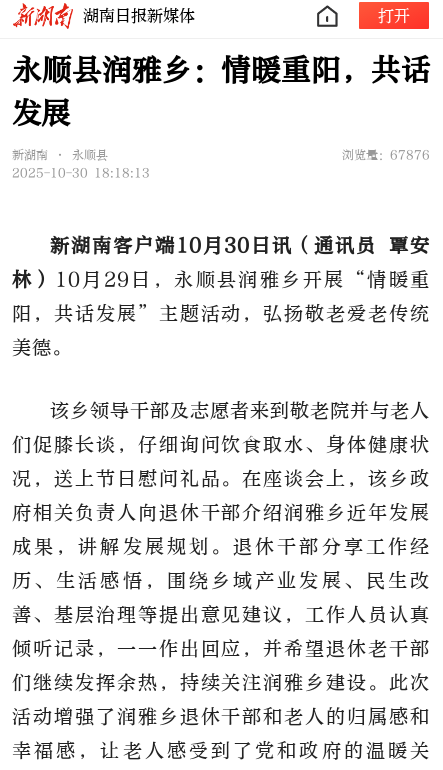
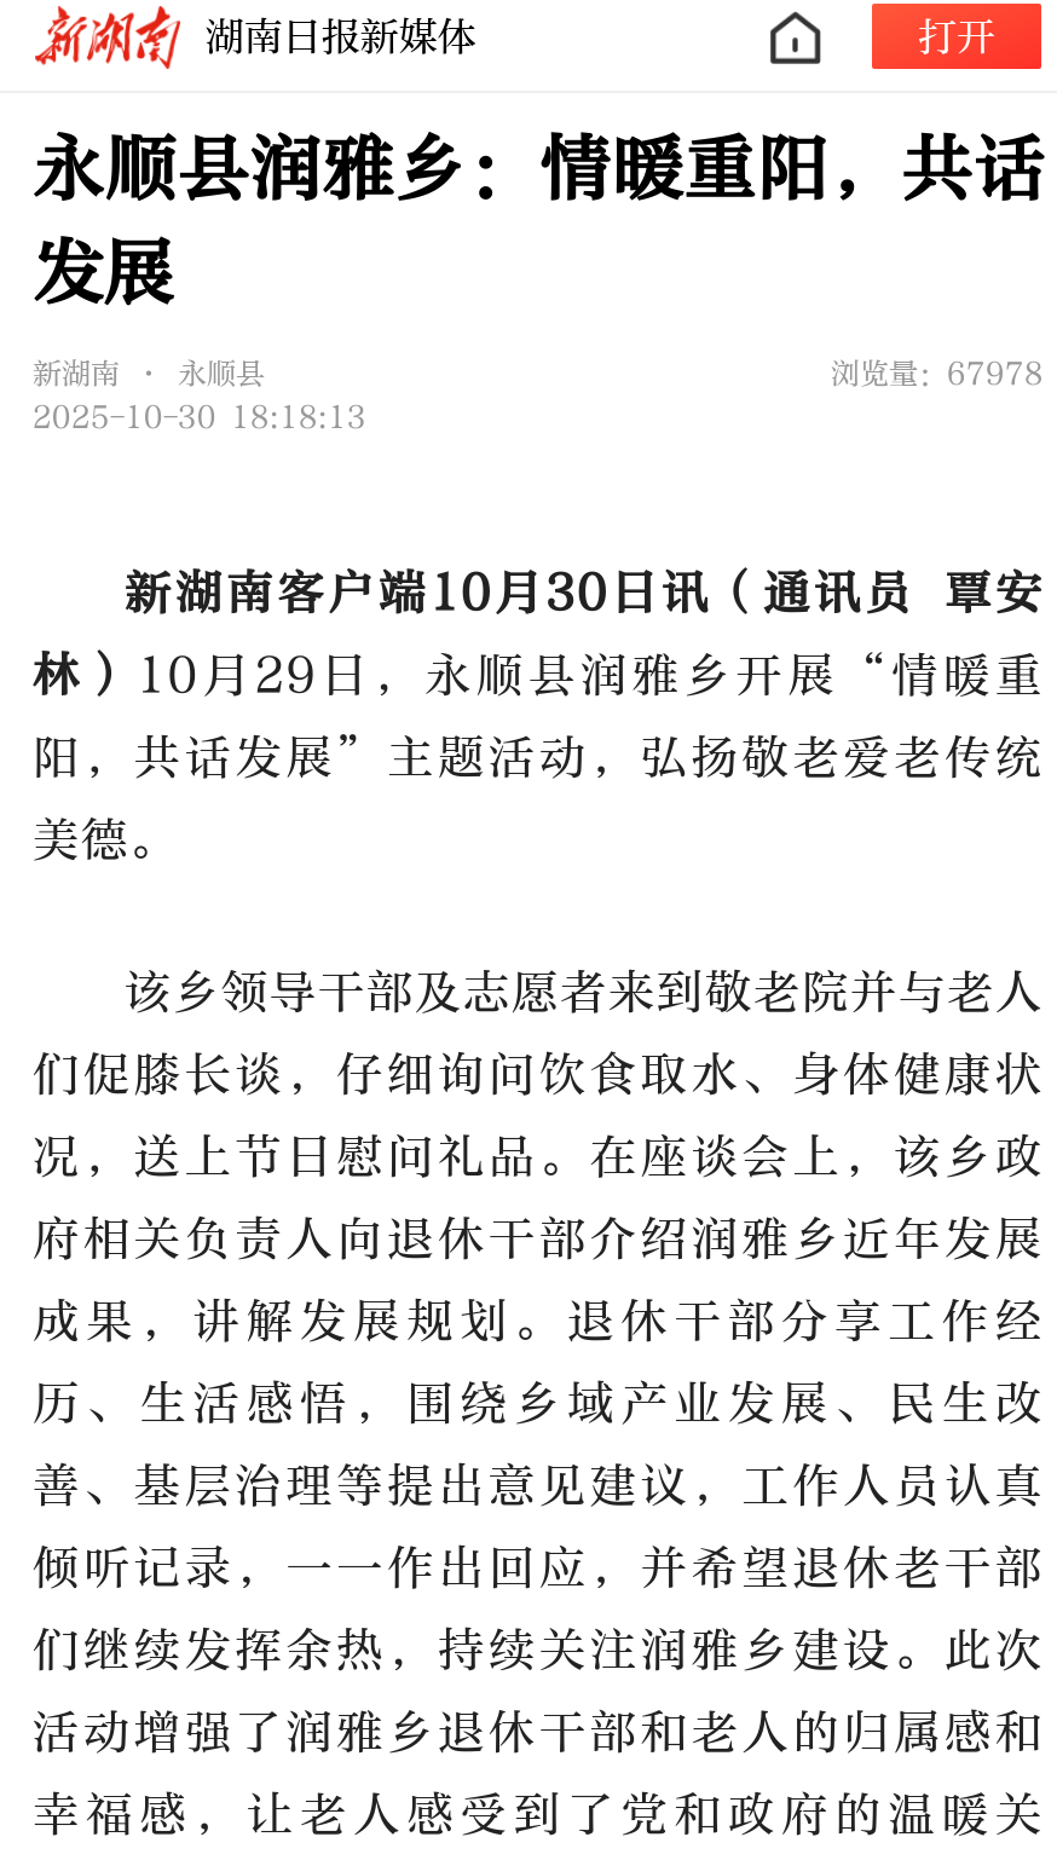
- 浏览量：67876
+ 浏览量：67978
